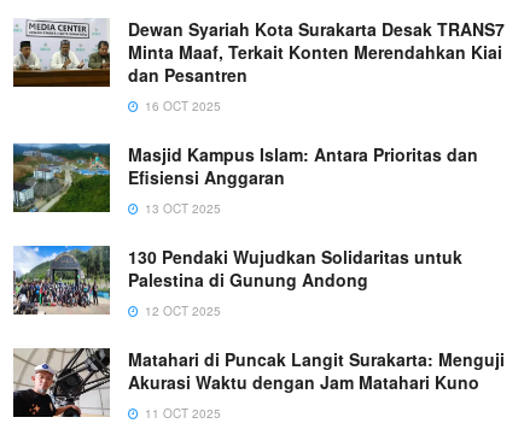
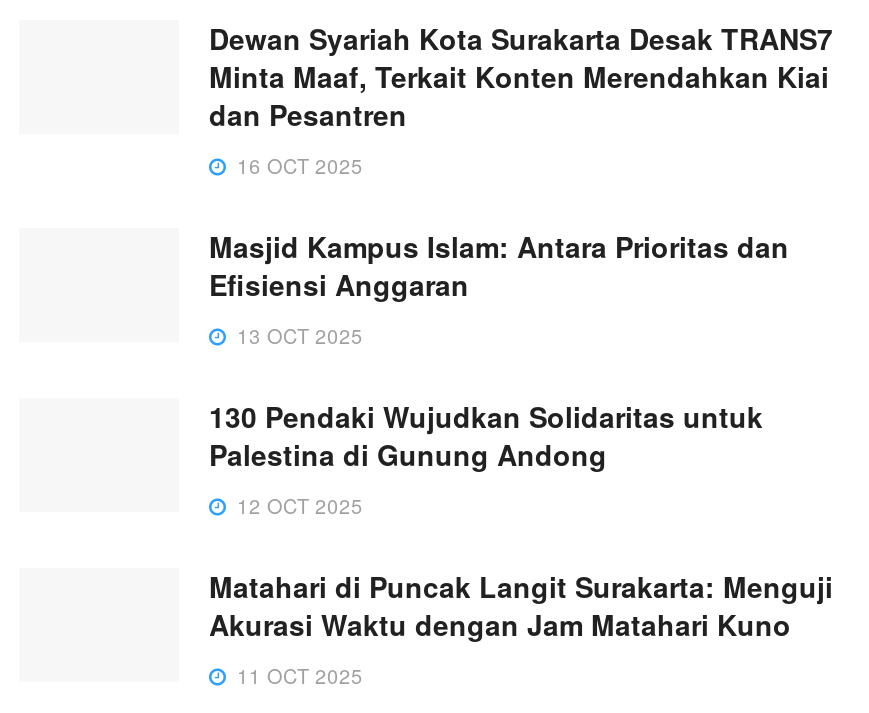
- [image]

- [image]

- [image]

- [image]
